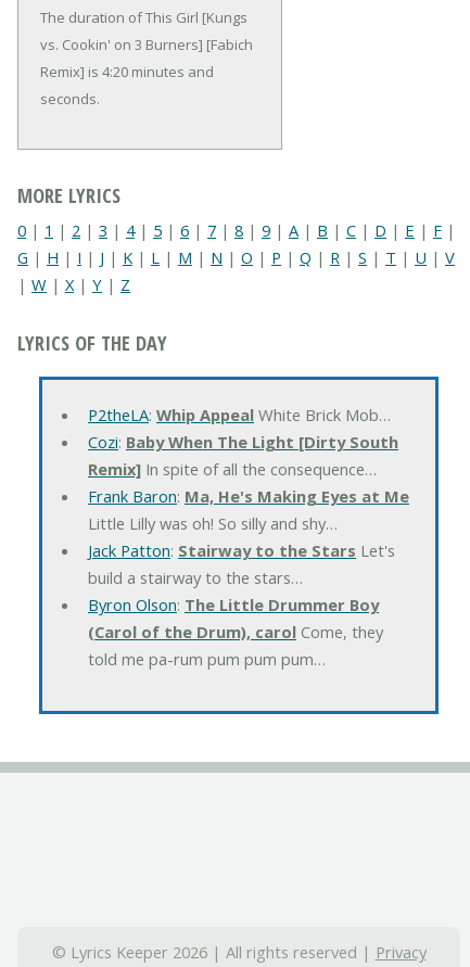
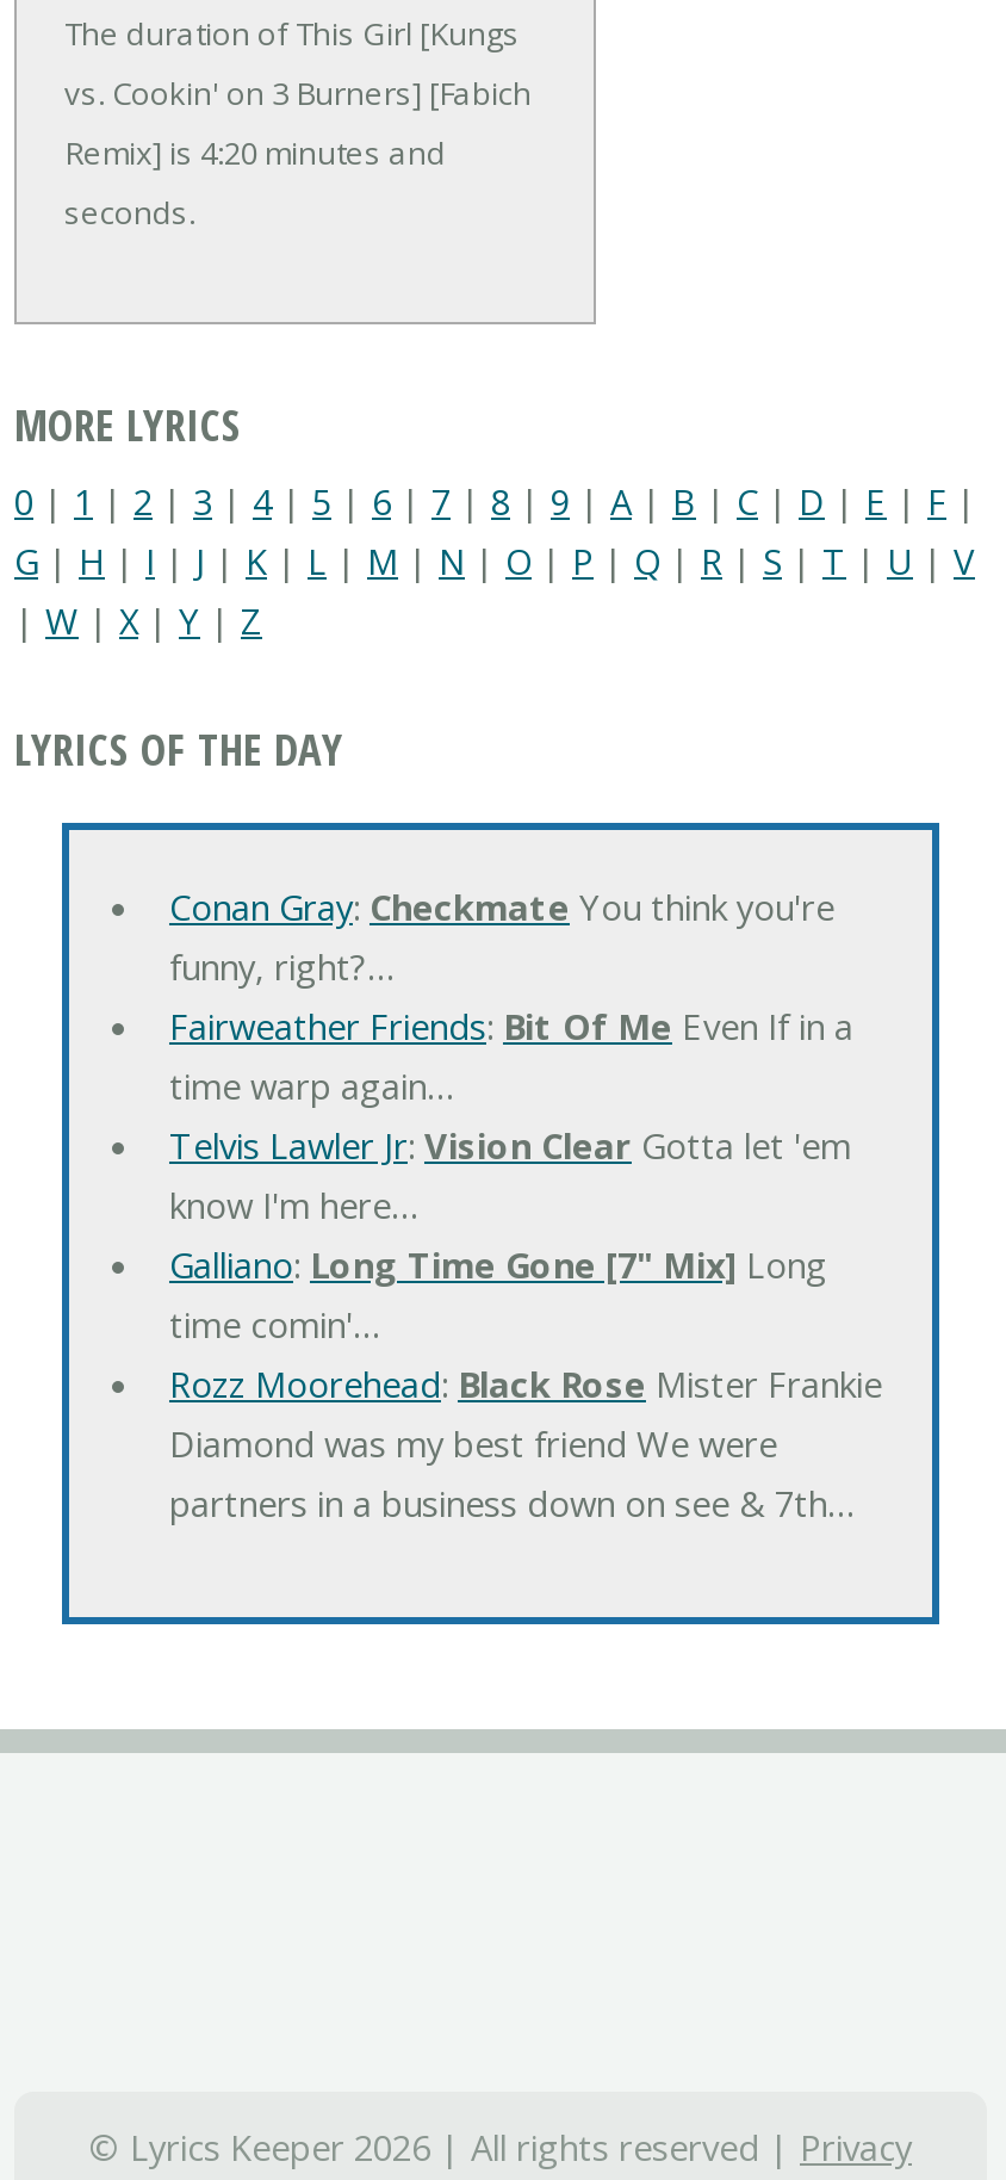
- P2theLA: Whip Appeal White Brick Mob…
- Cozi: Baby When The Light [Dirty South
- Remix] In spite of all the consequence…
- Frank Baron: Ma, He's Making Eyes at Me
- Little Lilly was oh! So silly and shy…
- Jack Patton: Stairway to the Stars Let's
- build a stairway to the stars…
- Byron Olson: The Little Drummer Boy
- (Carol of the Drum), carol Come, they
- told me pa-rum pum pum pum…
+ Conan Gray: Checkmate You think you're
+ funny, right?…
+ Fairweather Friends: Bit Of Me Even If in a
+ time warp again…
+ Telvis Lawler Jr: Vision Clear Gotta let 'em
+ know I'm here…
+ Galliano: Long Time Gone [7" Mix] Long
+ time comin'…
+ Rozz Moorehead: Black Rose Mister Frankie
+ Diamond was my best friend We were
+ partners in a business down on see & 7th…
